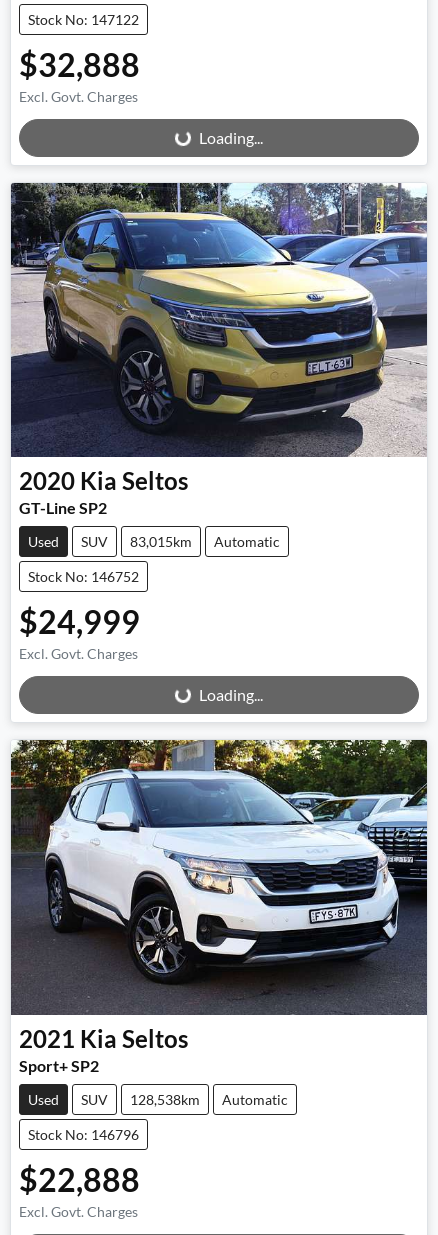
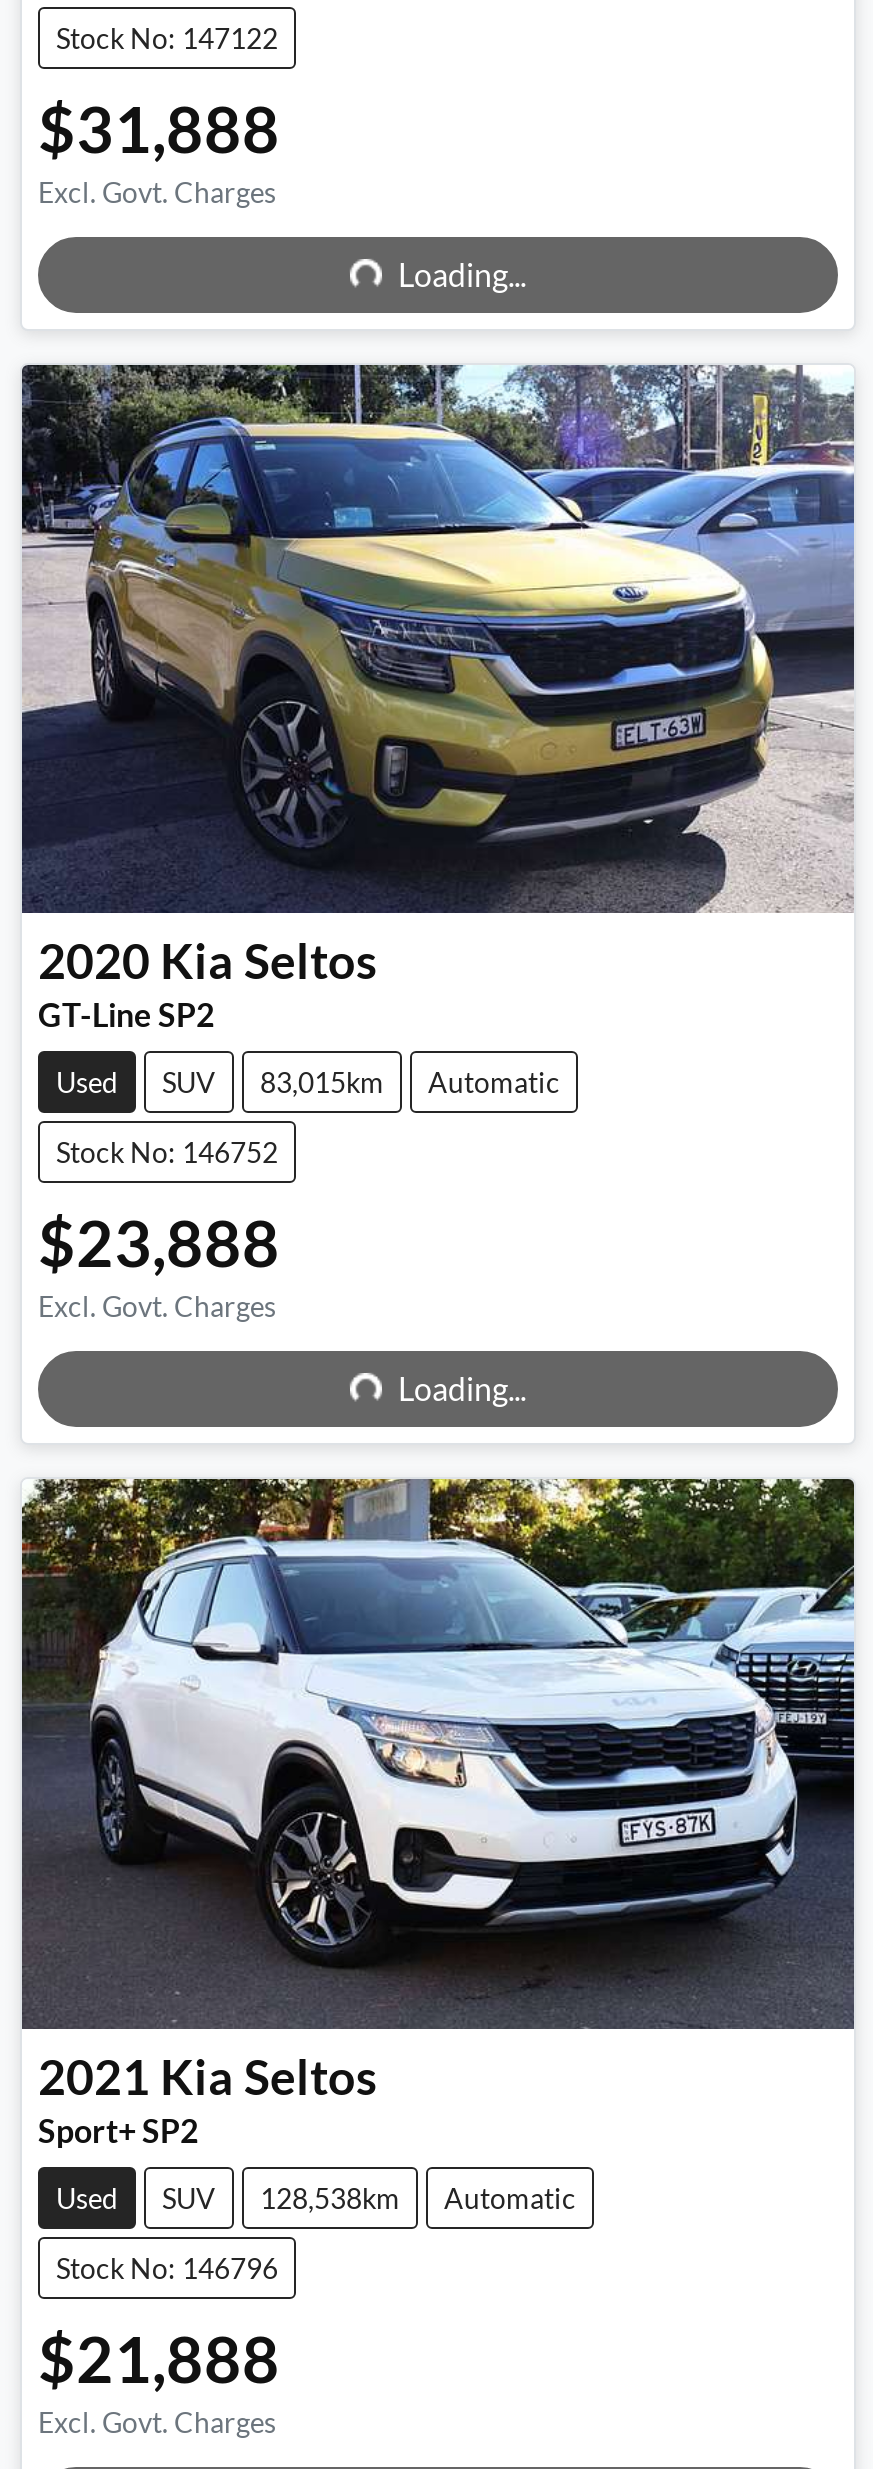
- $32,888
+ $31,888

- $24,999
+ $23,888

- $22,888
+ $21,888
